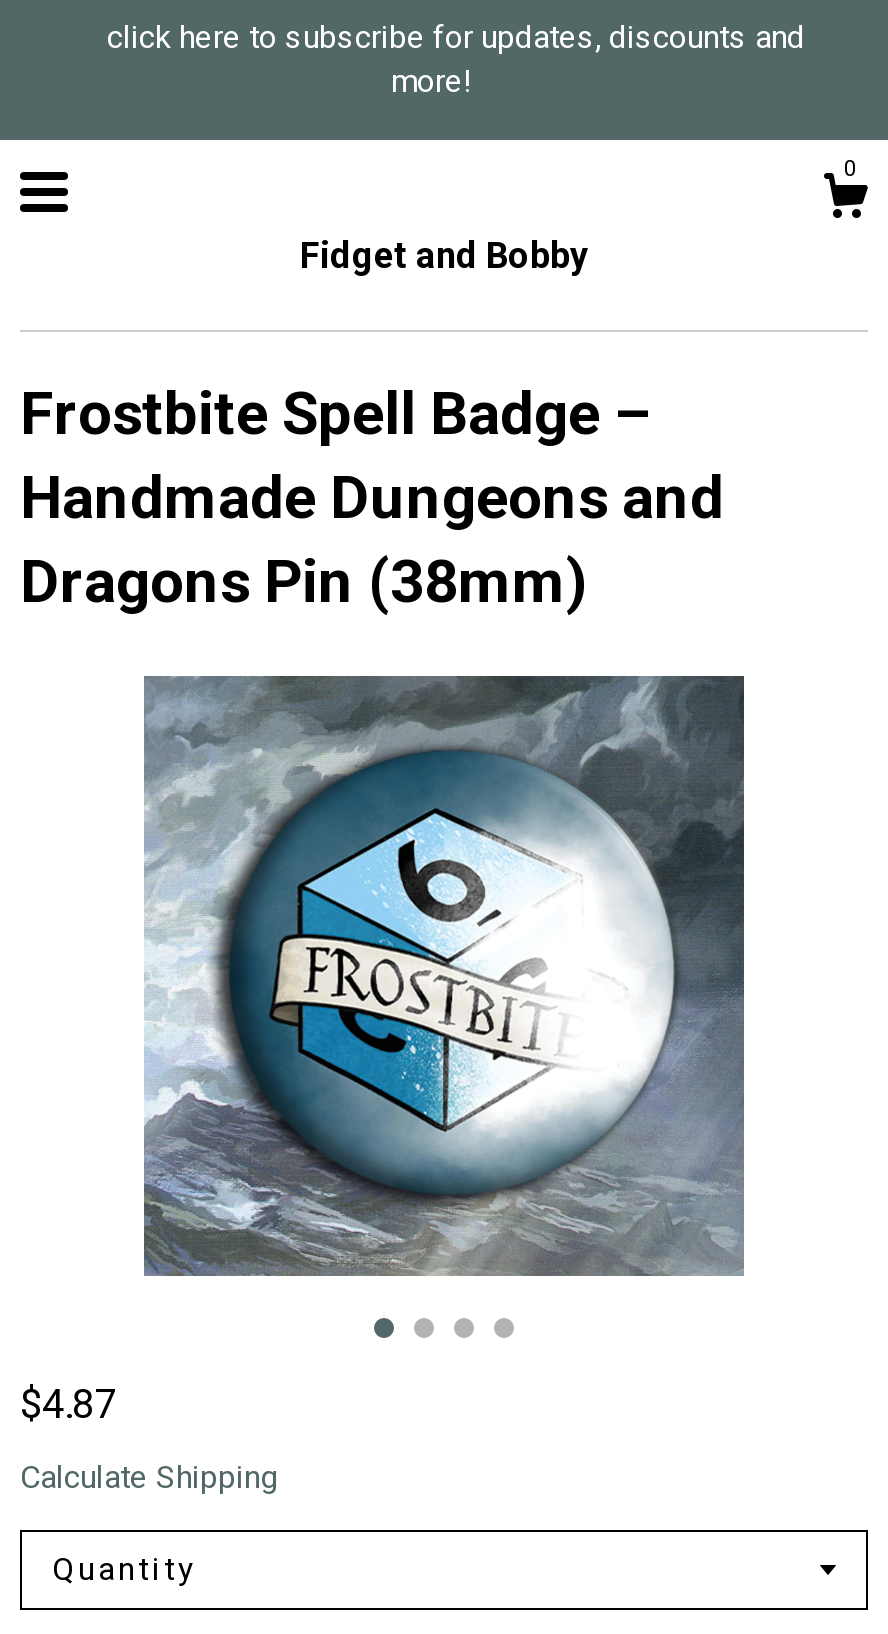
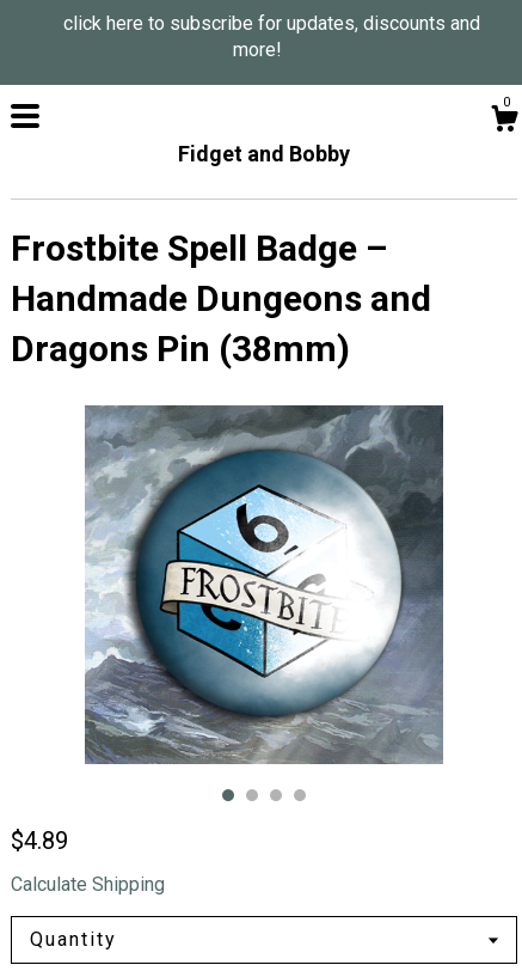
- $4.87
+ $4.89
